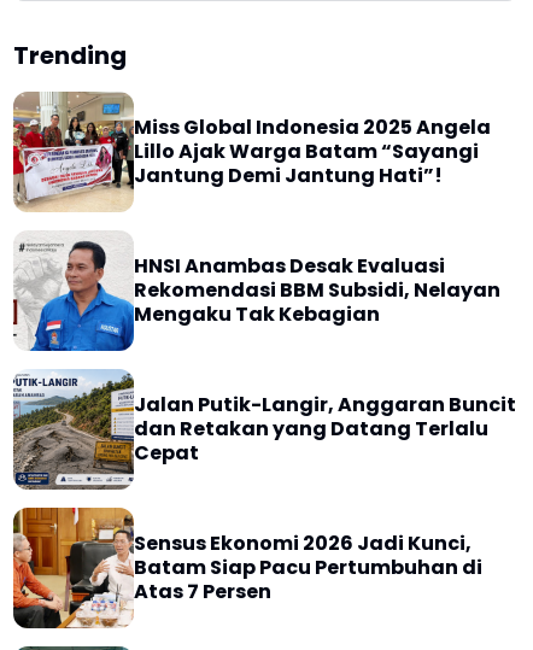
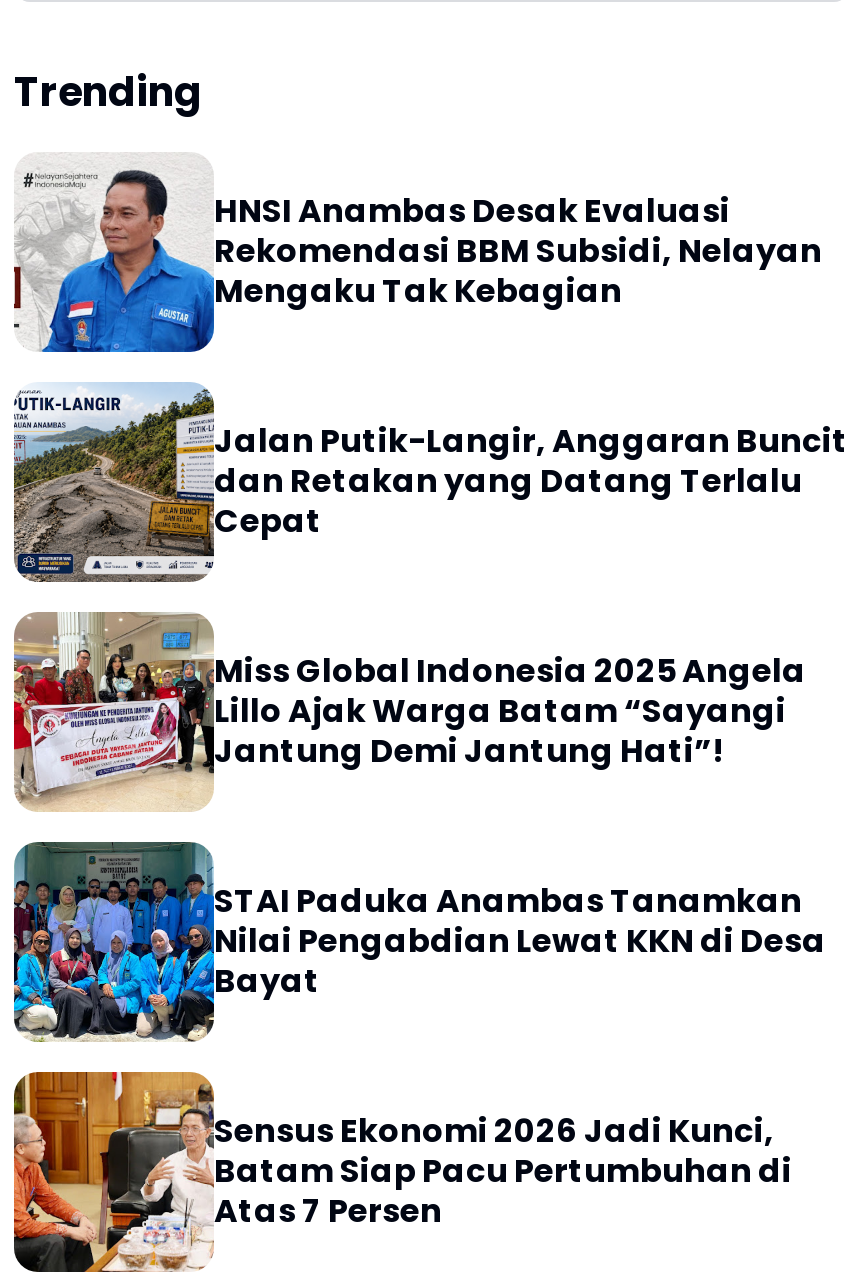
moved down: [image] | Miss Global Indonesia 2025 Angela | Lillo Ajak Warga Batam “Sayangi | Jantung Demi Jantung Hati”!

moved up: [image] | HNSI Anambas Desak Evaluasi | Rekomendasi BBM Subsidi, Nelayan | Mengaku Tak Kebagian | Jalan Putik-Langir, Anggaran Buncit | dan Retakan yang Datang Terlalu | Cepat

+ [image]
+ STAI Paduka Anambas Tanamkan
+ Nilai Pengabdian Lewat KKN di Desa
+ Bayat
